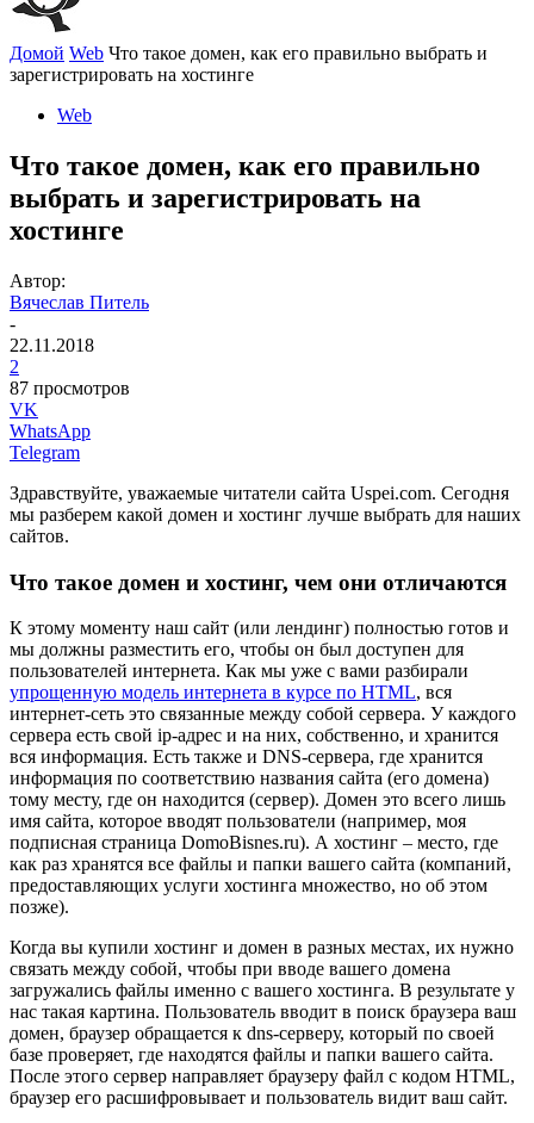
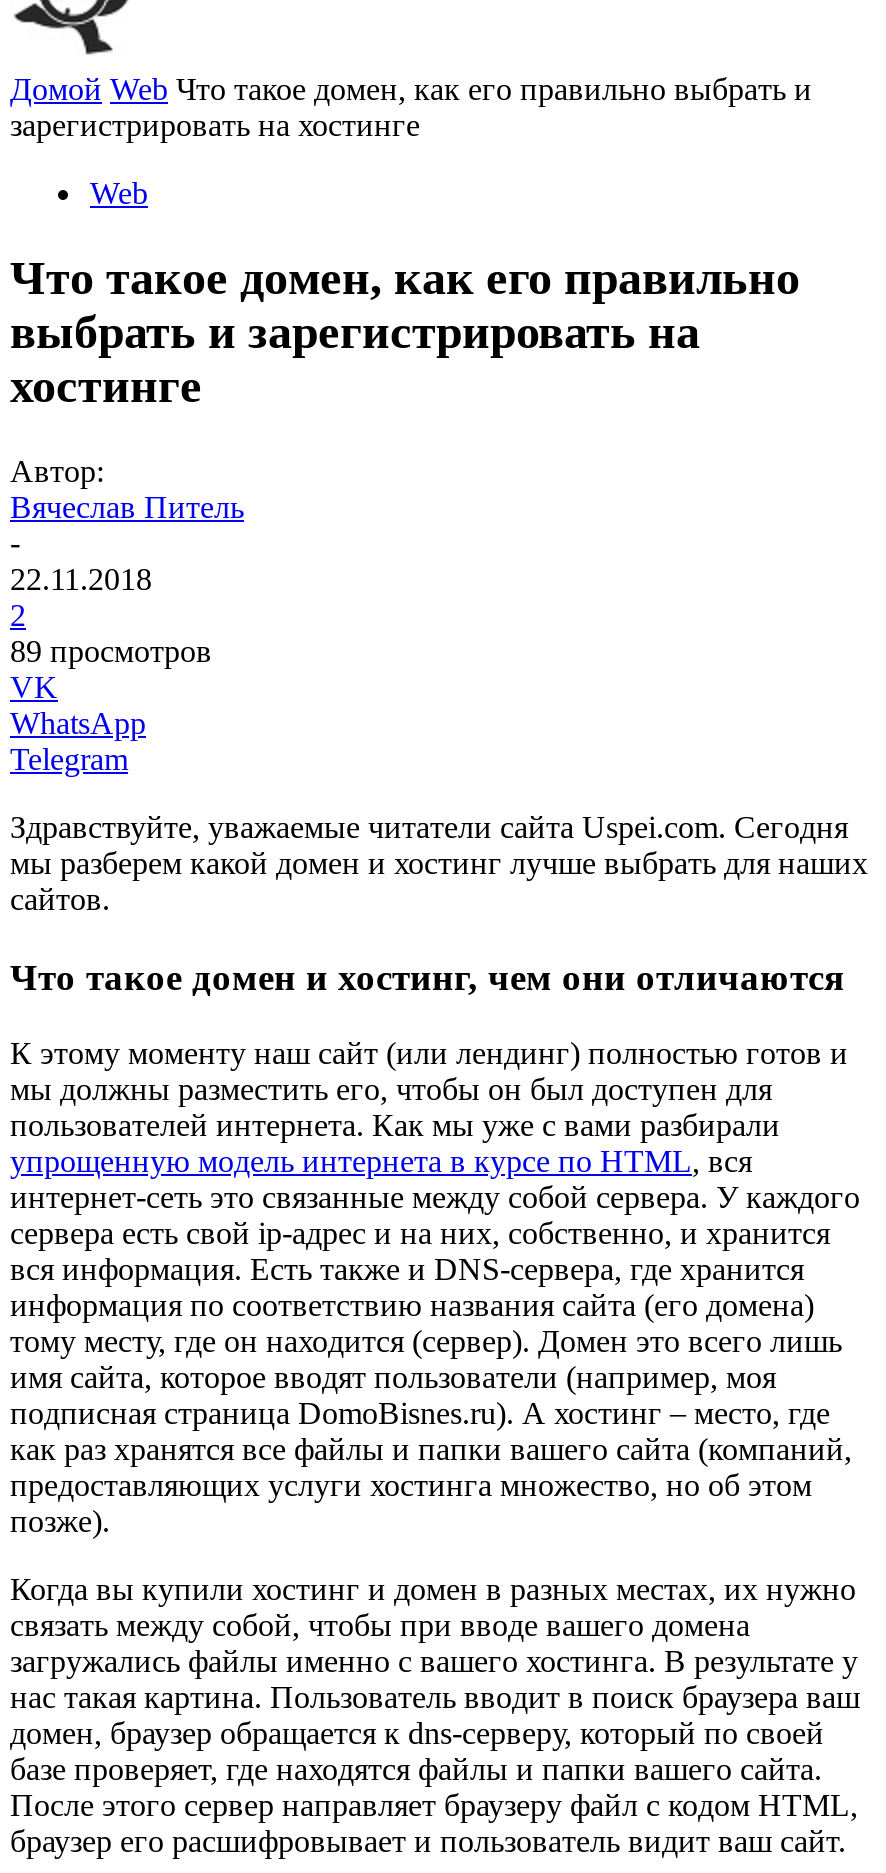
- 87 просмотров
+ 89 просмотров
